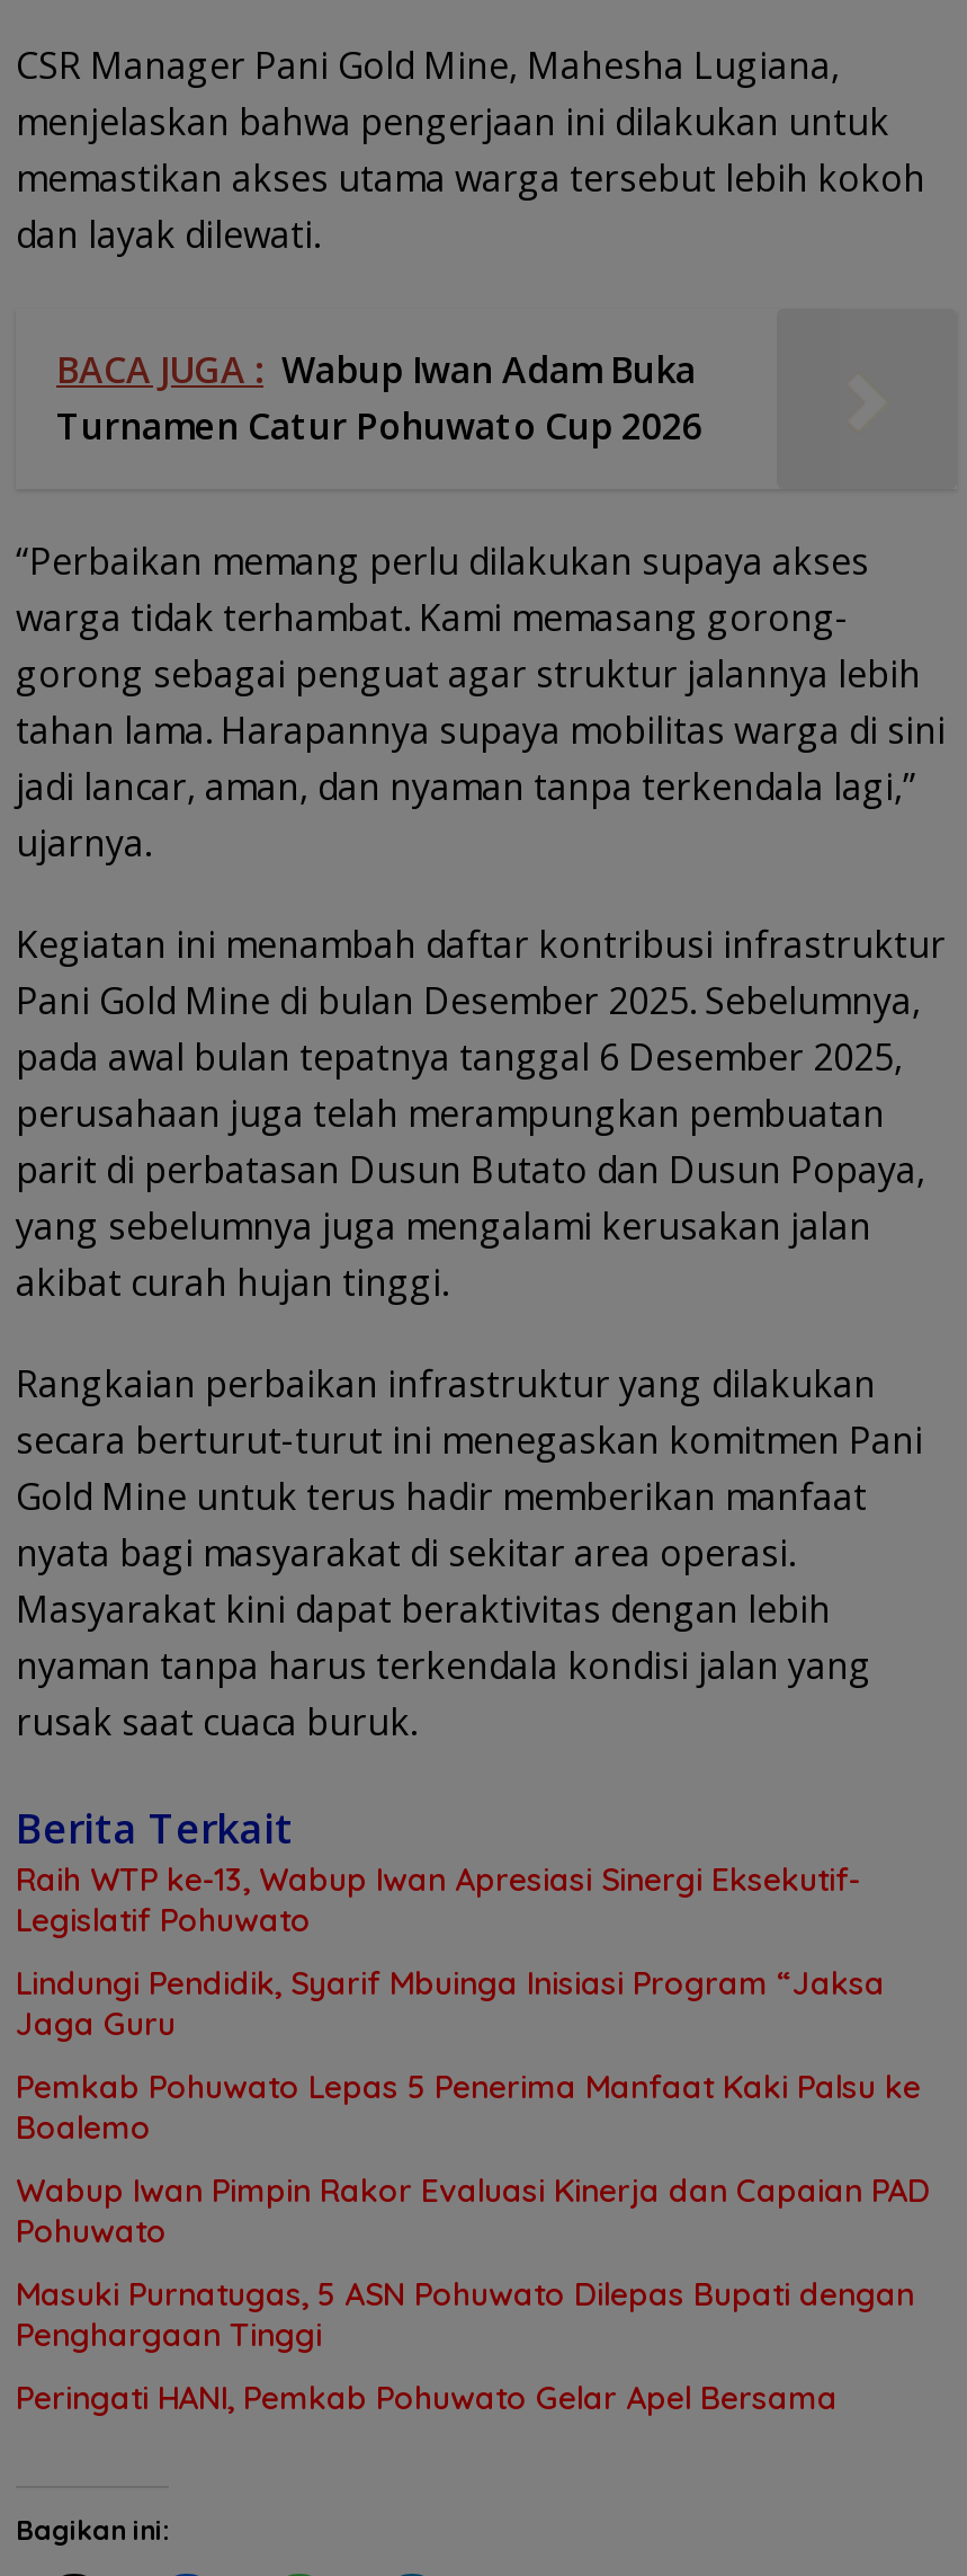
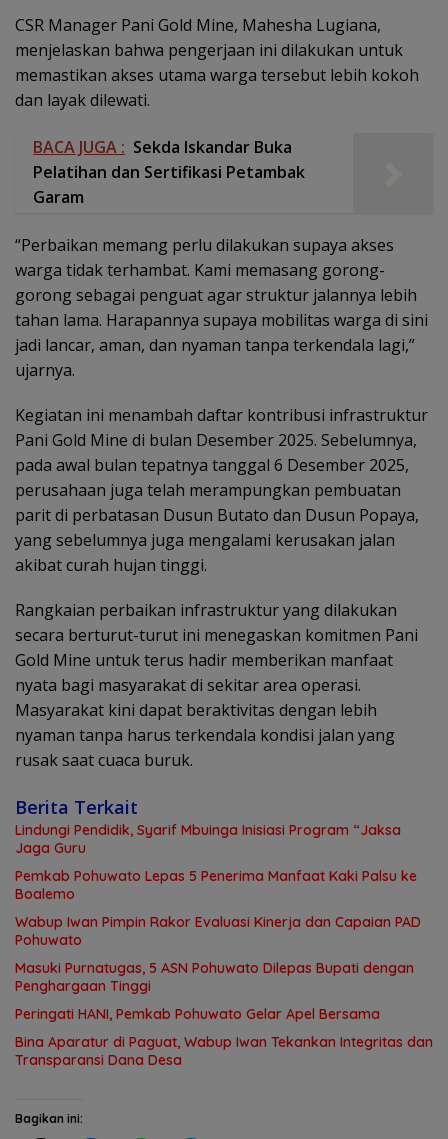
- BACA JUGA : Wabup Iwan Adam Buka
- Turnamen Catur Pohuwato Cup 2026
+ BACA JUGA : Sekda Iskandar Buka
+ Pelatihan dan Sertifikasi Petambak
+ Garam

- Raih WTP ke-13, Wabup Iwan Apresiasi Sinergi Eksekutif-
- Legislatif Pohuwato

moved up: Lindungi Pendidik, Syarif Mbuinga Inisiasi Program “Jaksa | Jaga Guru | Pemkab Pohuwato Lepas 5 Penerima Manfaat Kaki Palsu ke | ... | Penghargaan Tinggi | Peringati HANI, Pemkab Pohuwato Gelar Apel Bersama

+ Bina Aparatur di Paguat, Wabup Iwan Tekankan Integritas dan
+ Transparansi Dana Desa
